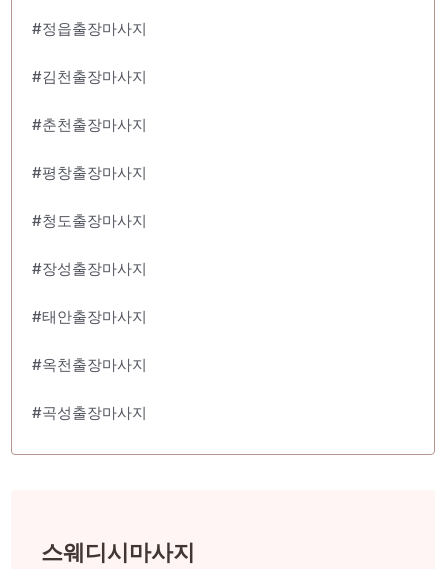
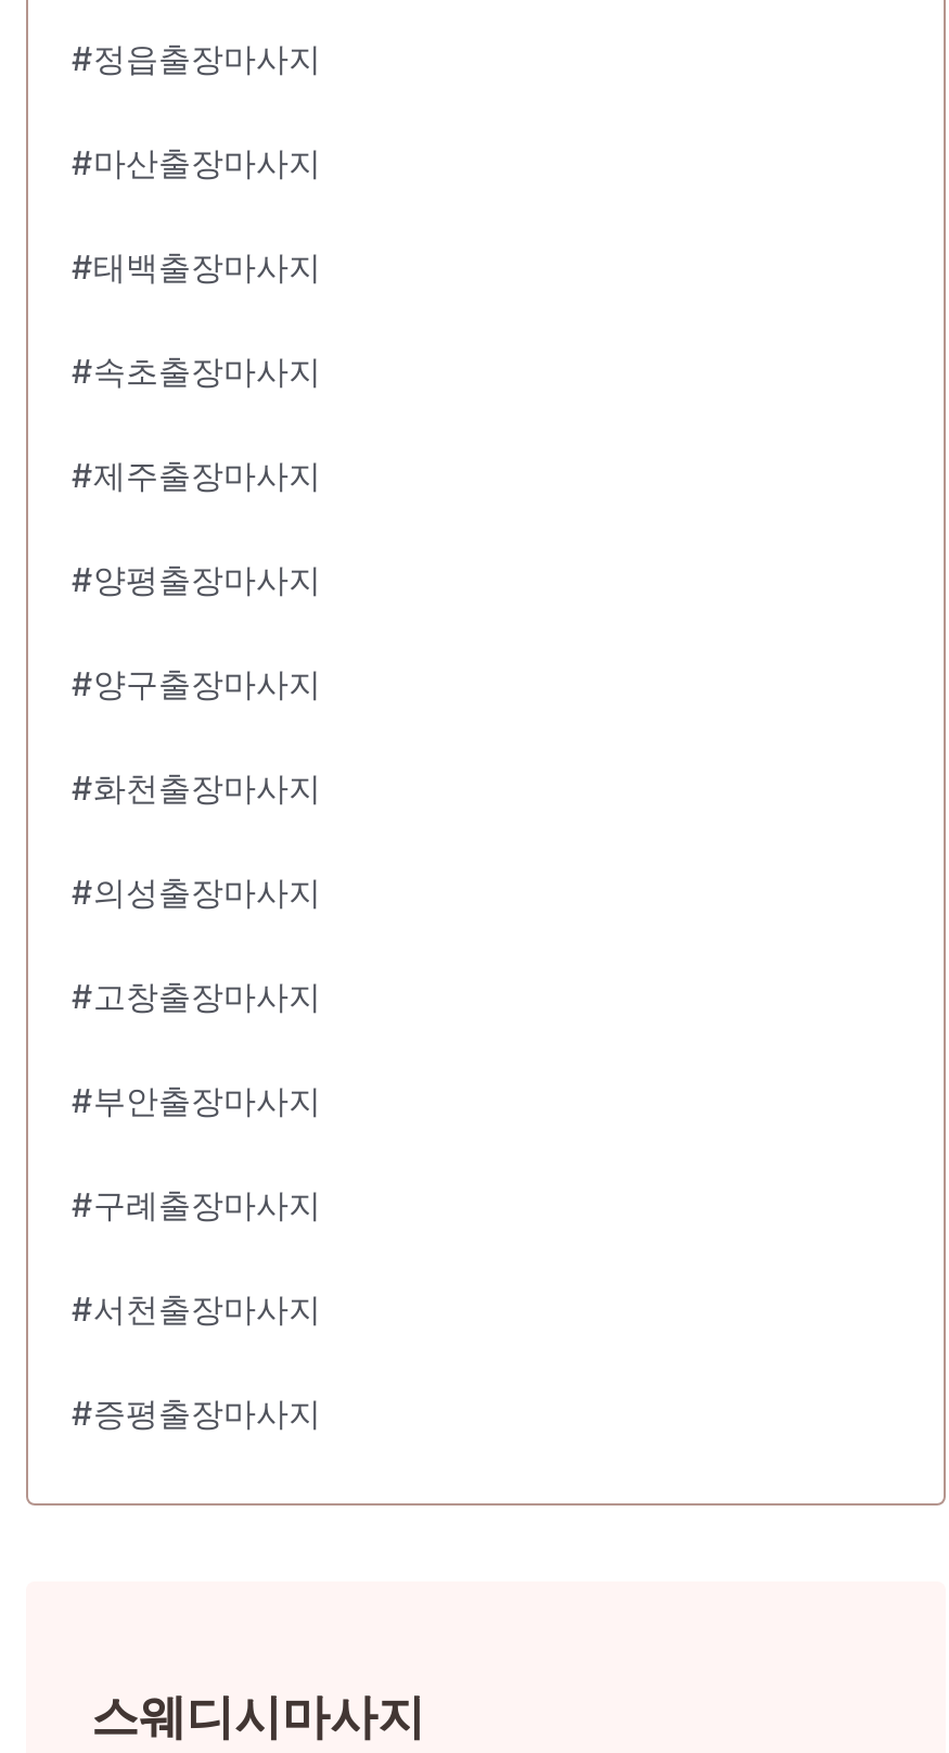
- #김천출장마사지
- #춘천출장마사지
- #평창출장마사지
- #청도출장마사지
- #장성출장마사지
- #태안출장마사지
- #옥천출장마사지
- #곡성출장마사지
+ #마산출장마사지
+ #태백출장마사지
+ #속초출장마사지
+ #제주출장마사지
+ #양평출장마사지
+ #양구출장마사지
+ #화천출장마사지
+ #의성출장마사지
+ #고창출장마사지
+ #부안출장마사지
+ #구례출장마사지
+ #서천출장마사지
+ #증평출장마사지
